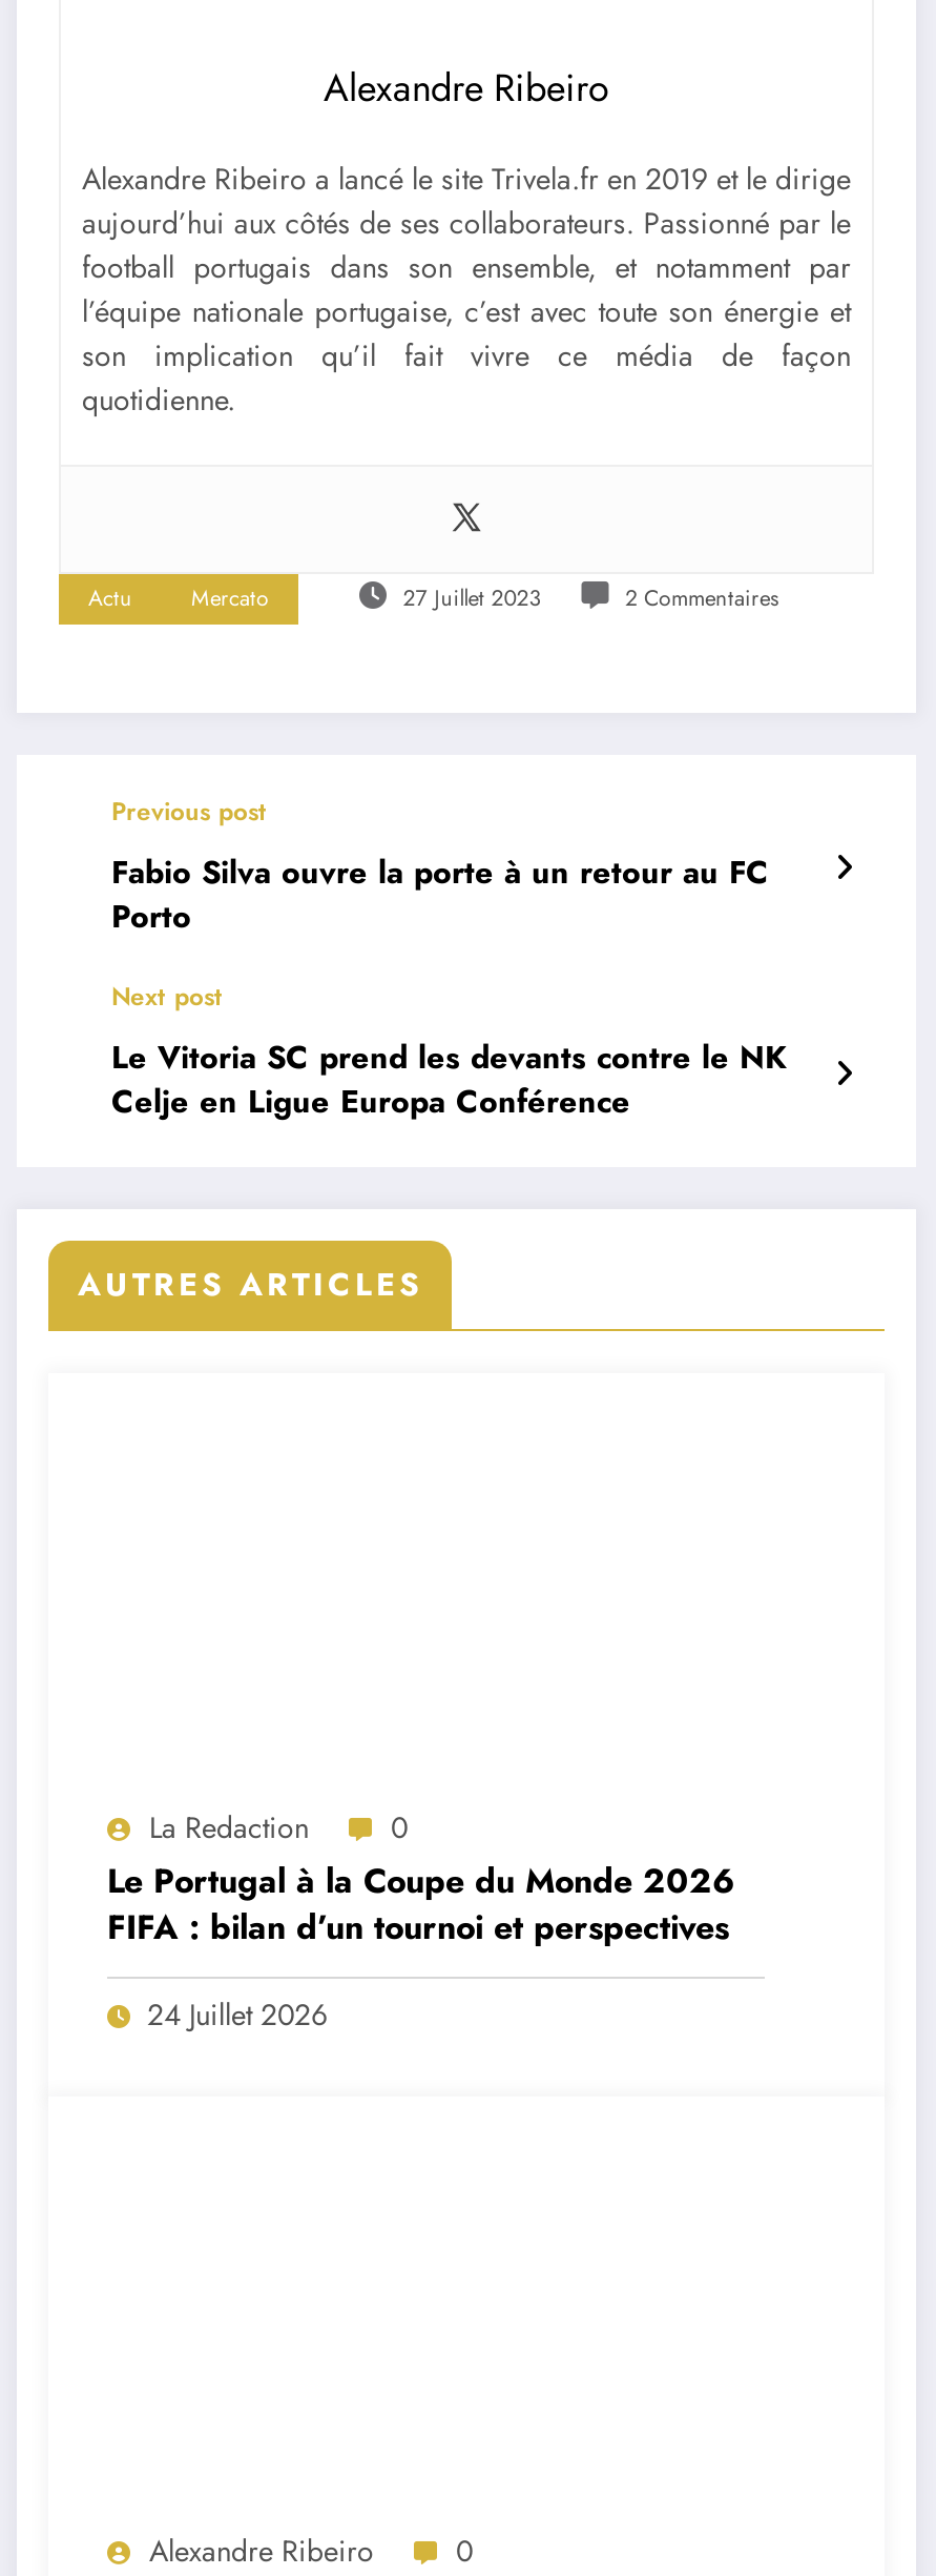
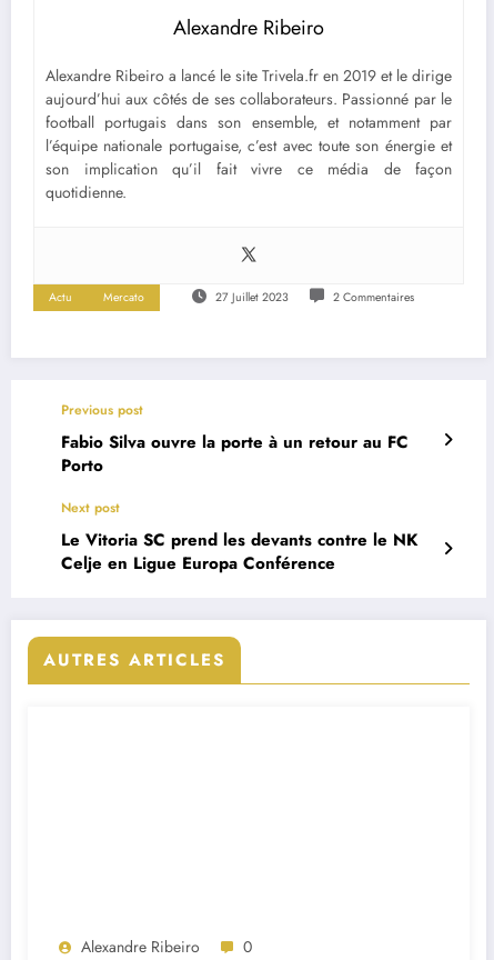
- La Redaction
- 0
- Le Portugal à la Coupe du Monde 2026
- FIFA : bilan d’un tournoi et perspectives
- 24 Juillet 2026
